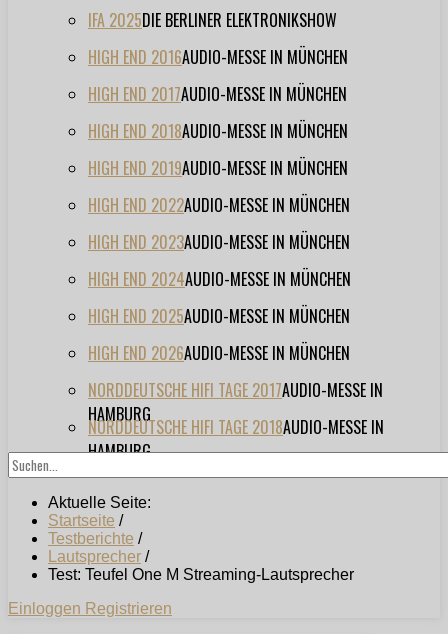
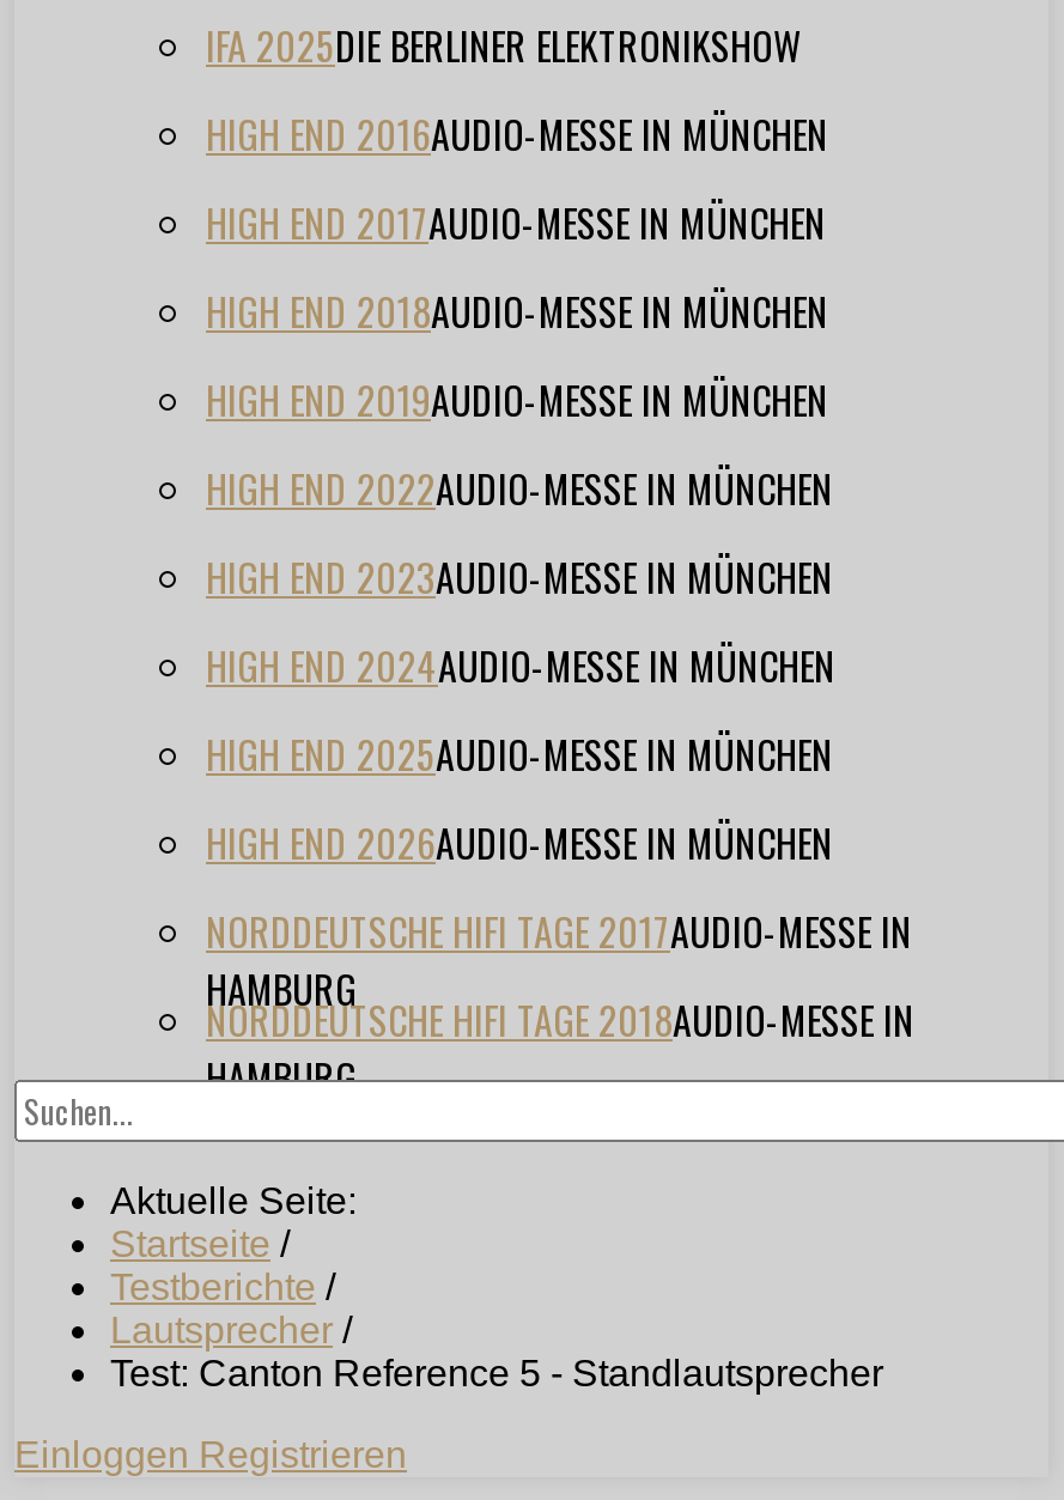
- Test: Teufel One M Streaming-Lautsprecher
+ Test: Canton Reference 5 - Standlautsprecher
